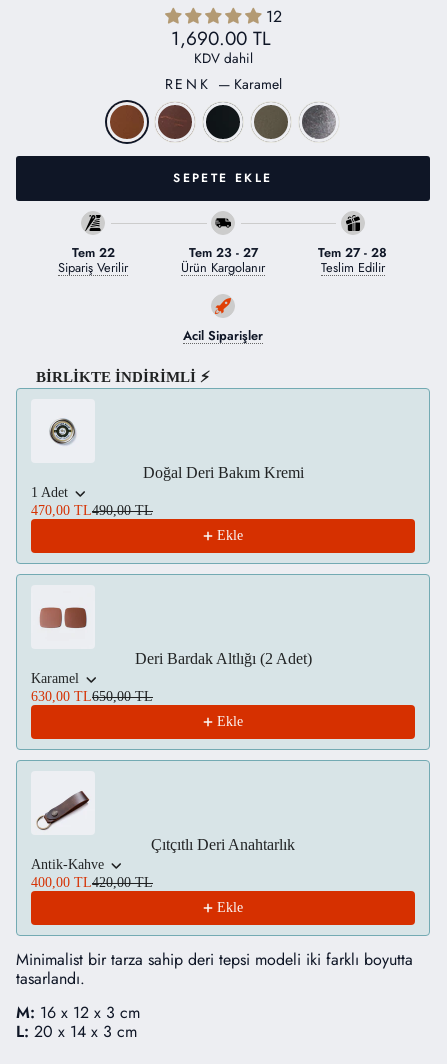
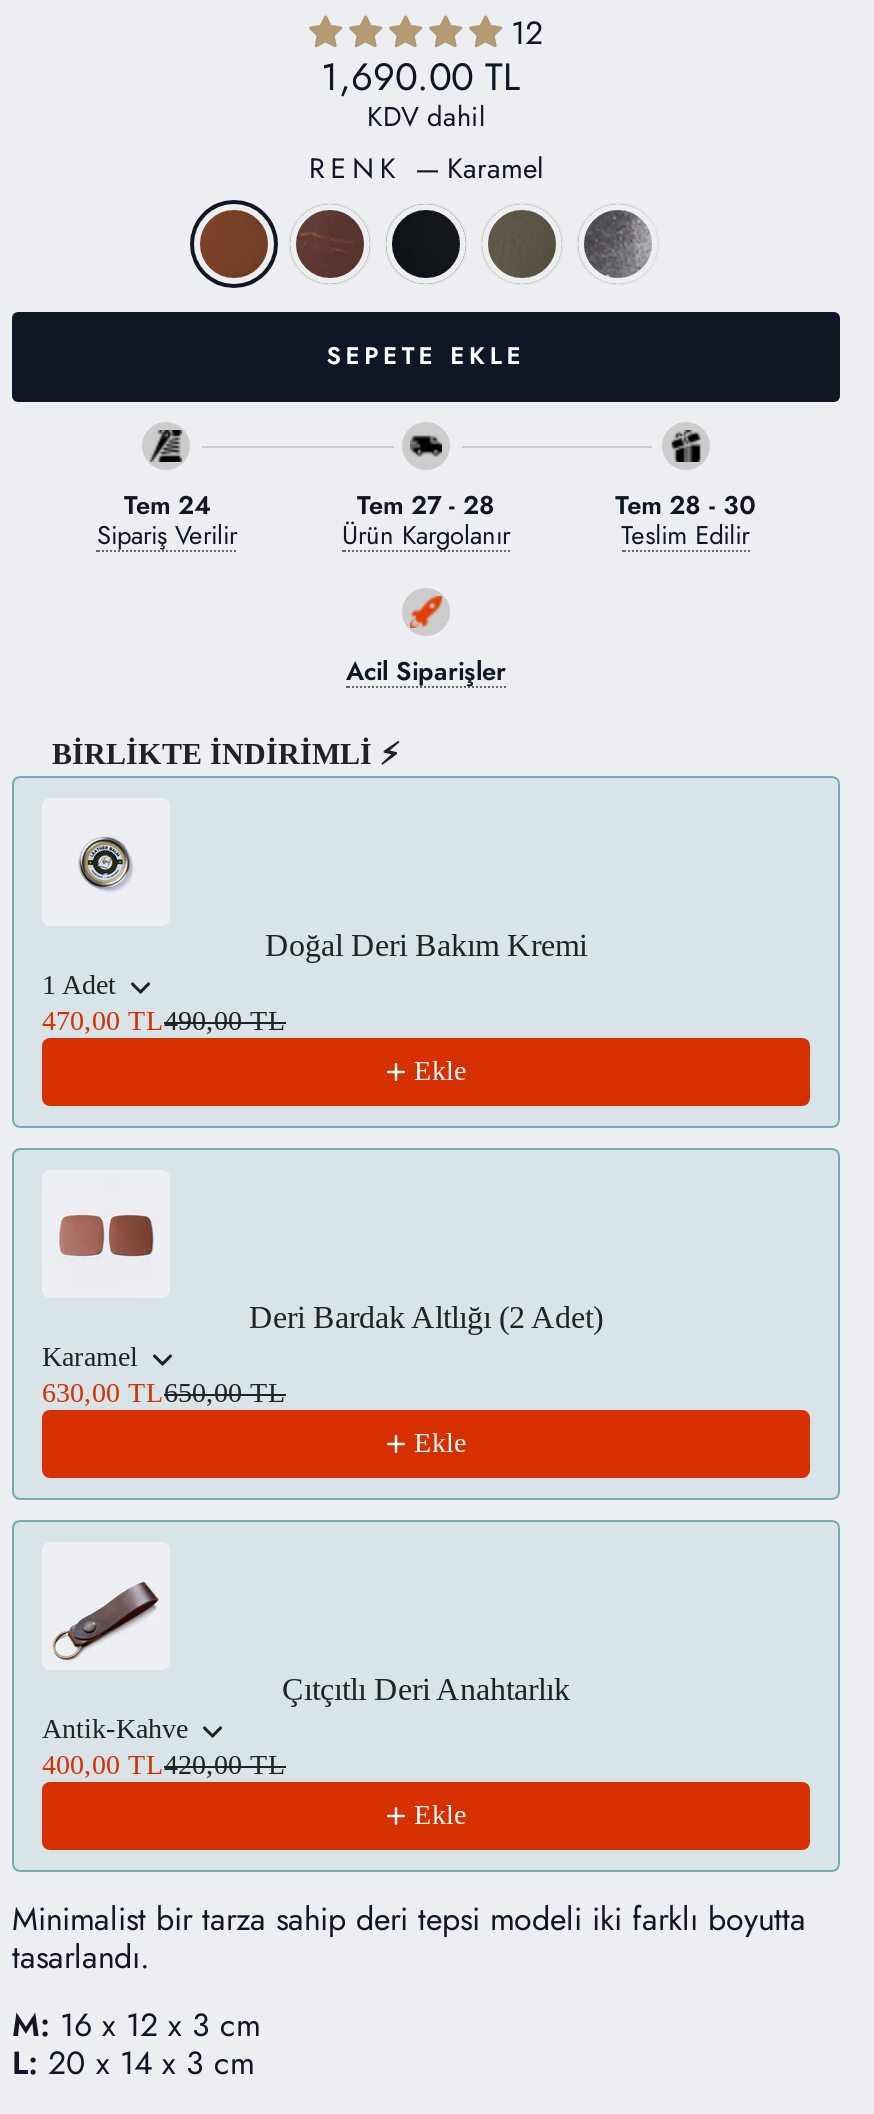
- Tem 22
+ Tem 24

- Tem 23 - 27
+ Tem 27 - 28

- Tem 27 - 28
+ Tem 28 - 30
